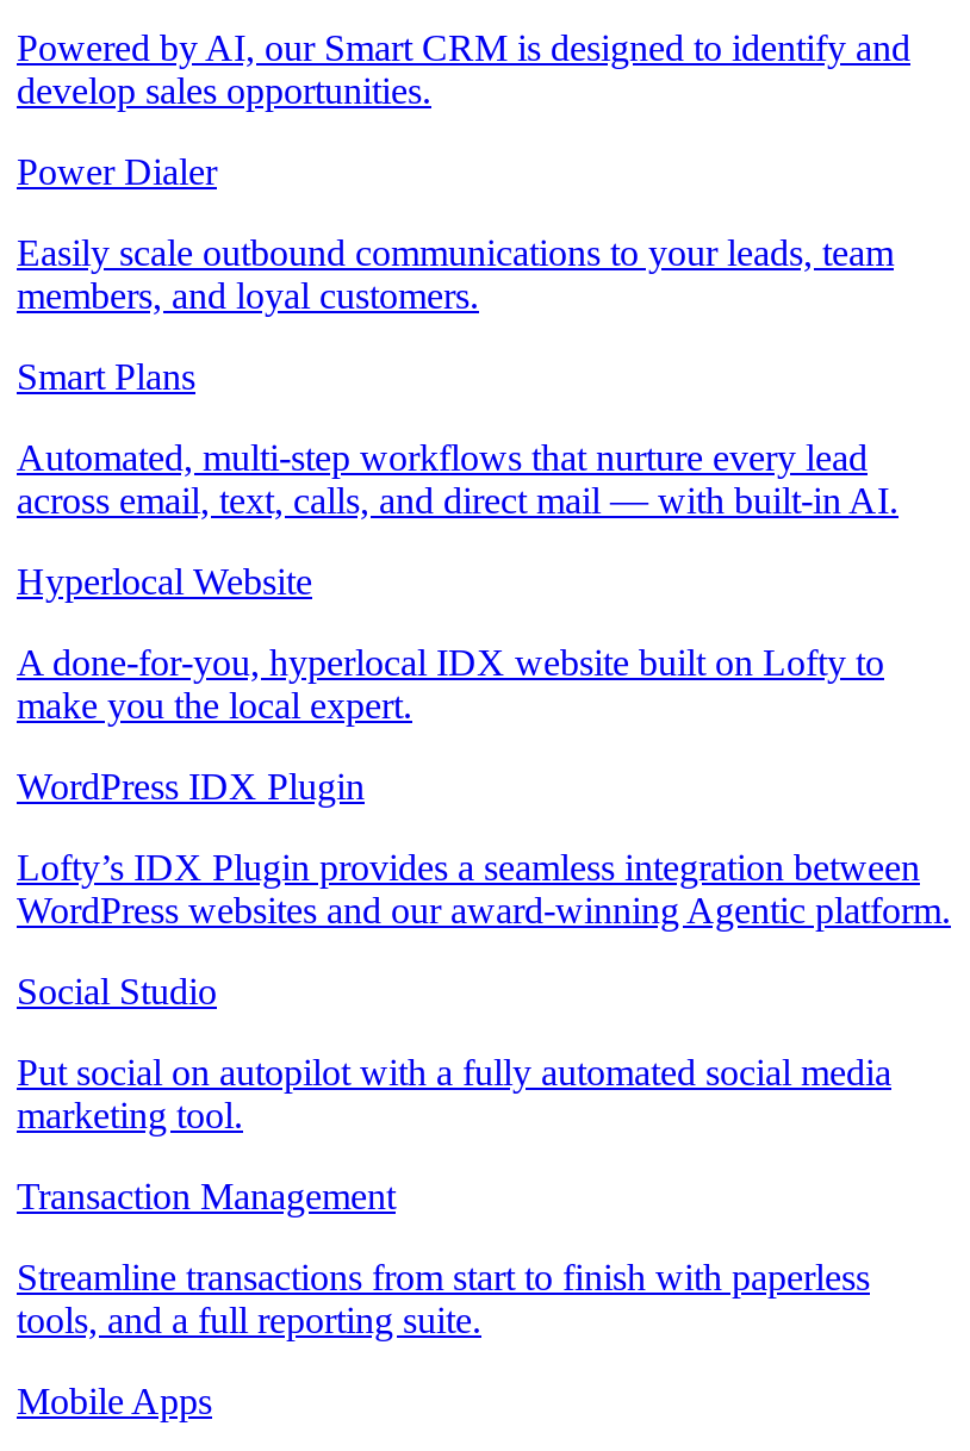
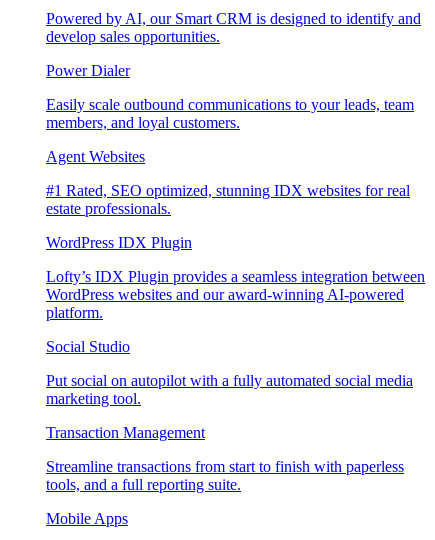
- Smart Plans
- Automated, multi-step workflows that nurture every lead
- across email, text, calls, and direct mail — with built-in AI.
- Hyperlocal Website
- A done-for-you, hyperlocal IDX website built on Lofty to
- make you the local expert.
+ Agent Websites
+ #1 Rated, SEO optimized, stunning IDX websites for real
+ estate professionals.

moved up: WordPress IDX Plugin | Lofty’s IDX Plugin provides a seamless integration between

- WordPress websites and our award-winning Agentic platform.
+ WordPress websites and our award-winning AI-powered
+ platform.
